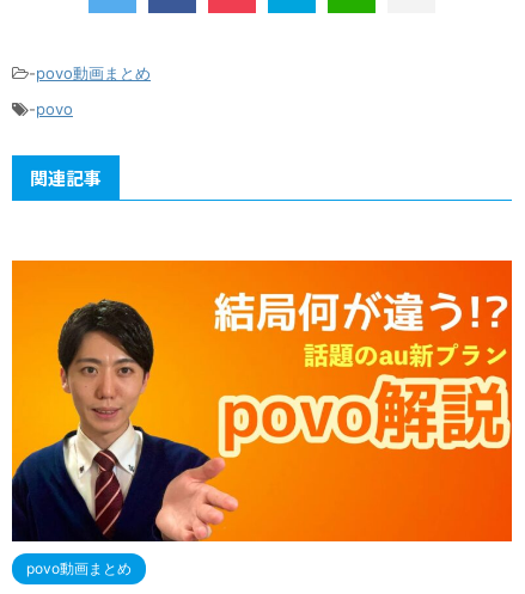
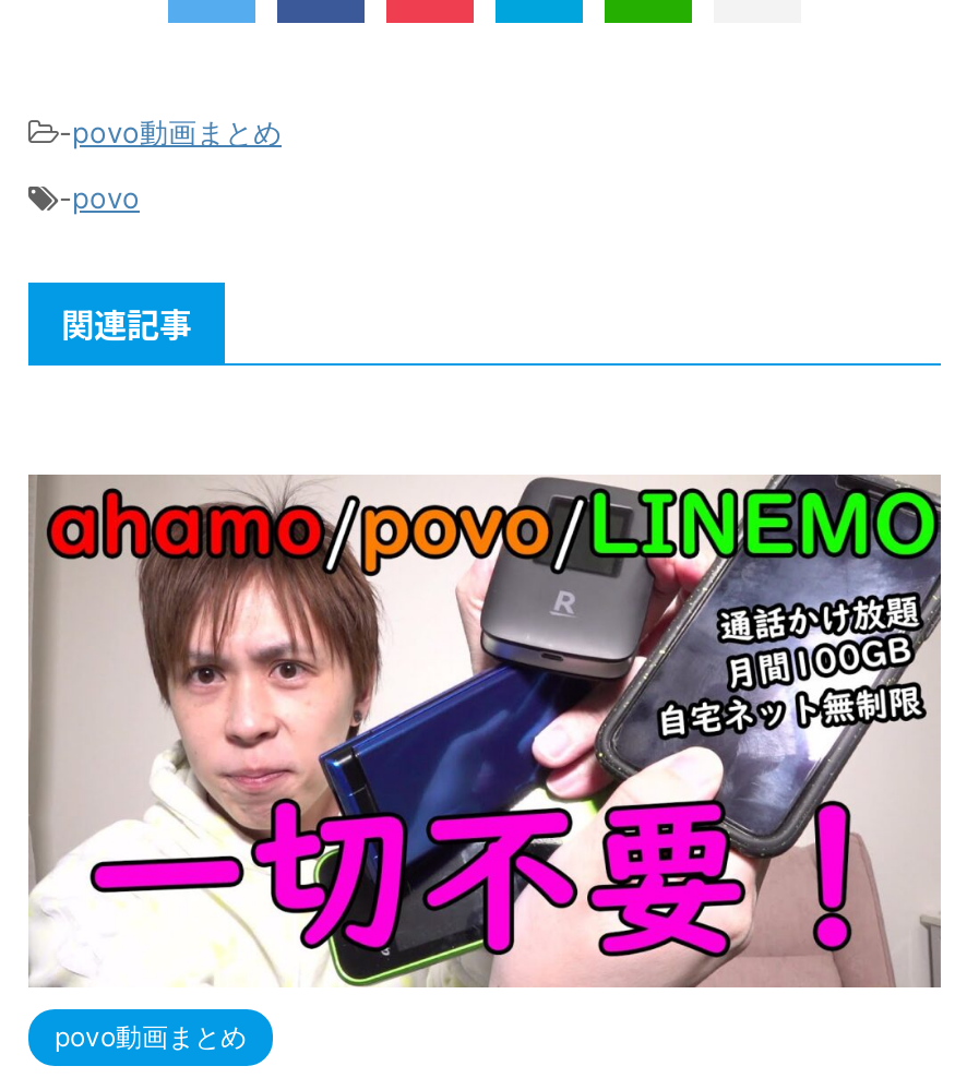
- [image]
+ [image]
